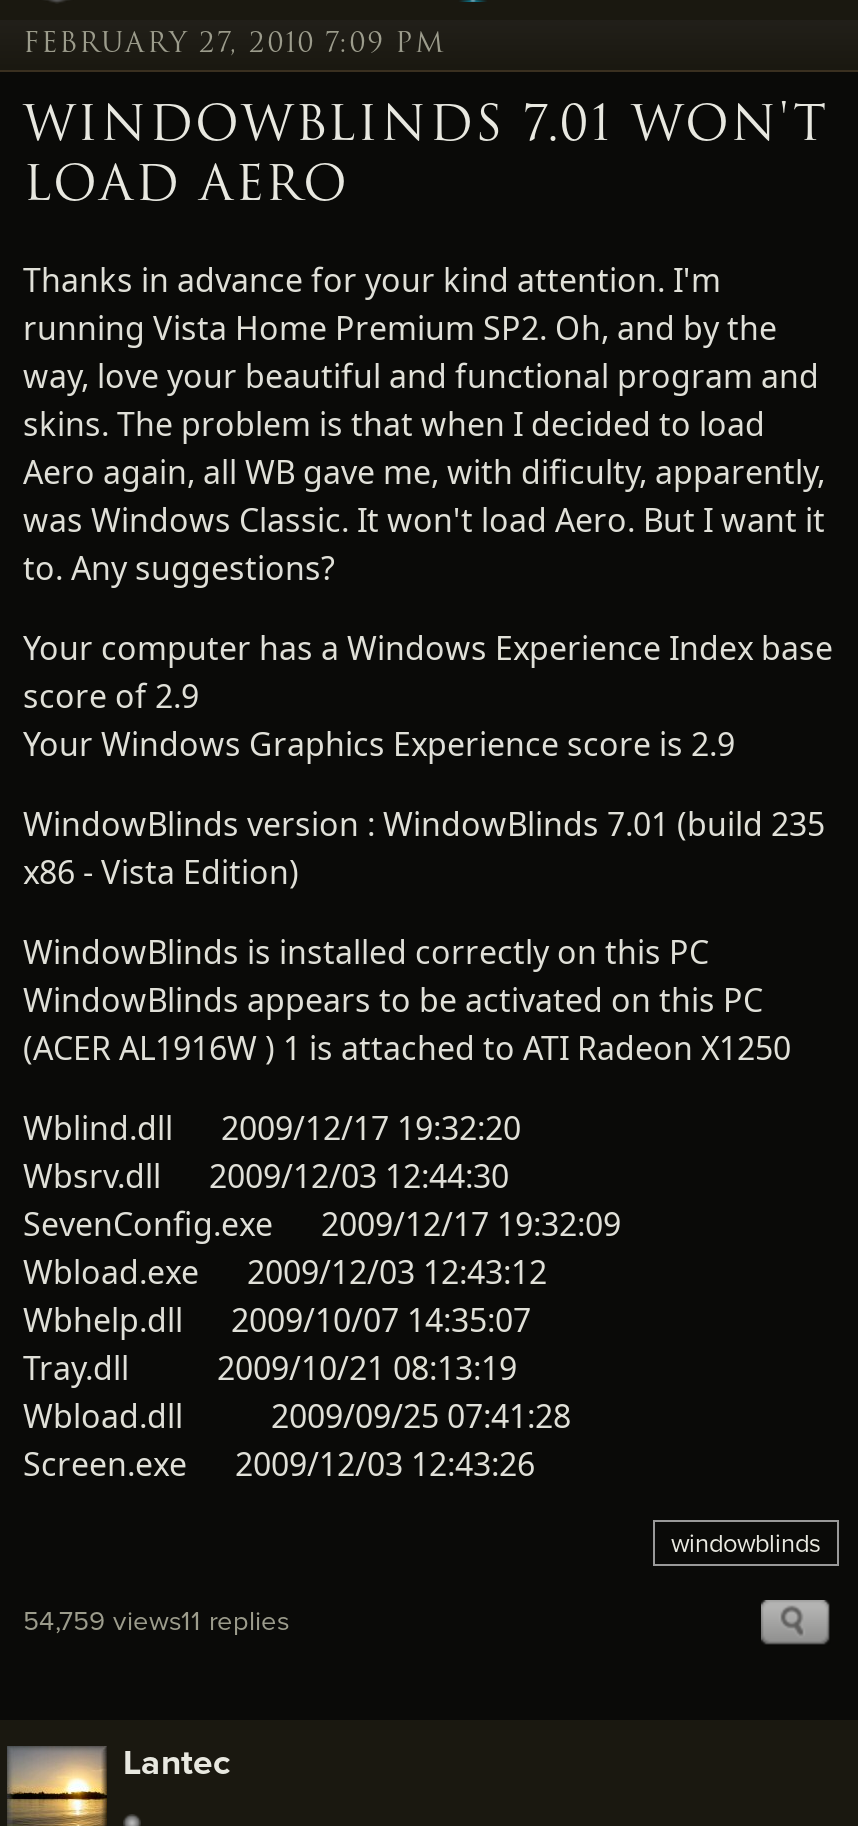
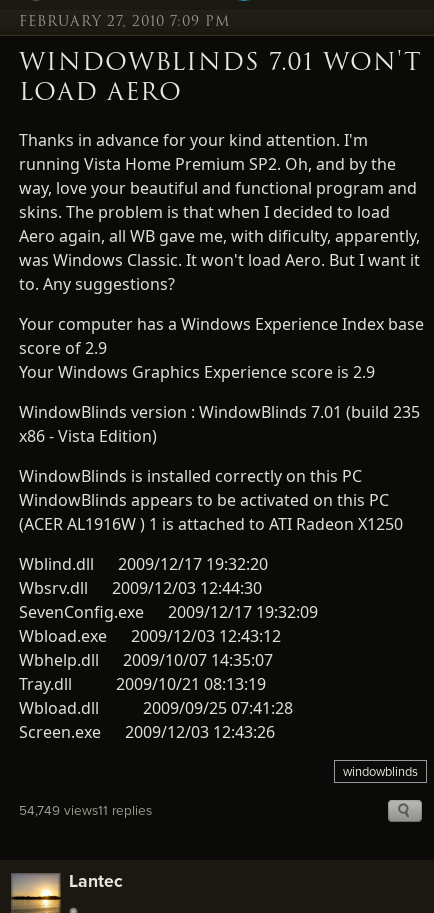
- 54,759 views11 replies
+ 54,749 views11 replies
